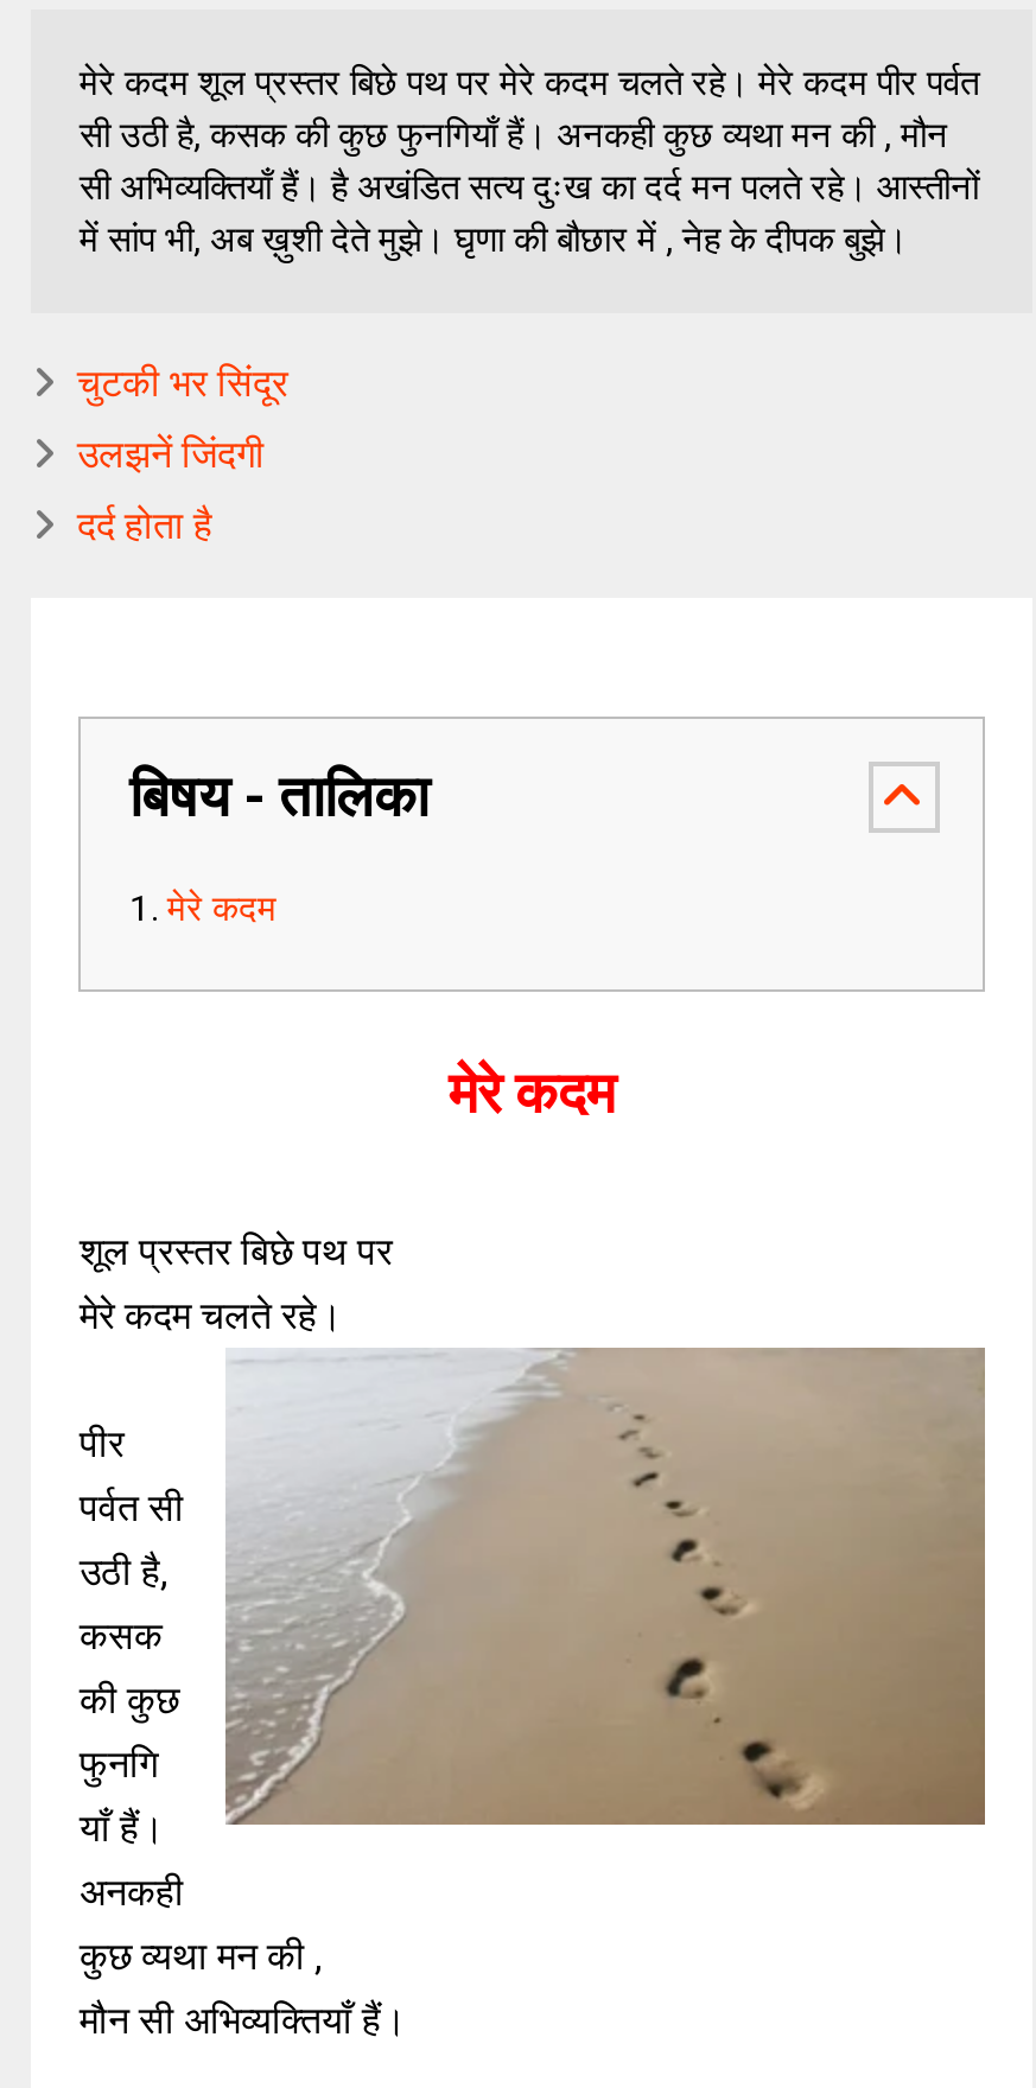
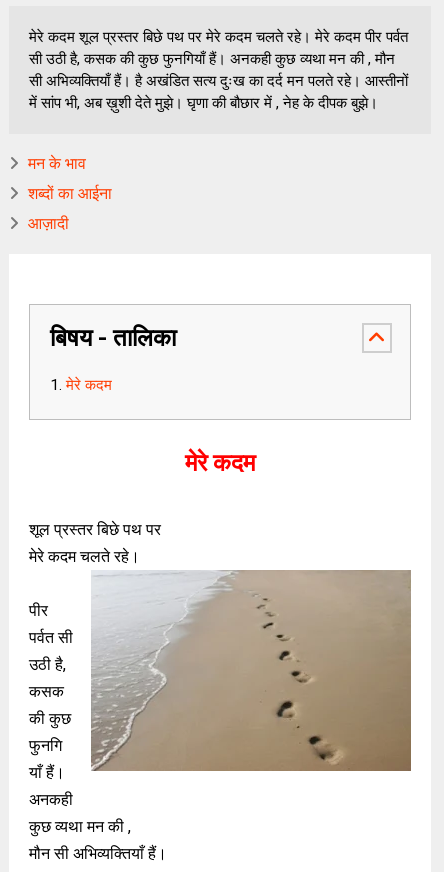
- चुटकी भर सिंदूर
+ मन के भाव

- उलझनें जिंदगी
+ शब्दों का आईना

- दर्द होता है
+ आज़ादी
